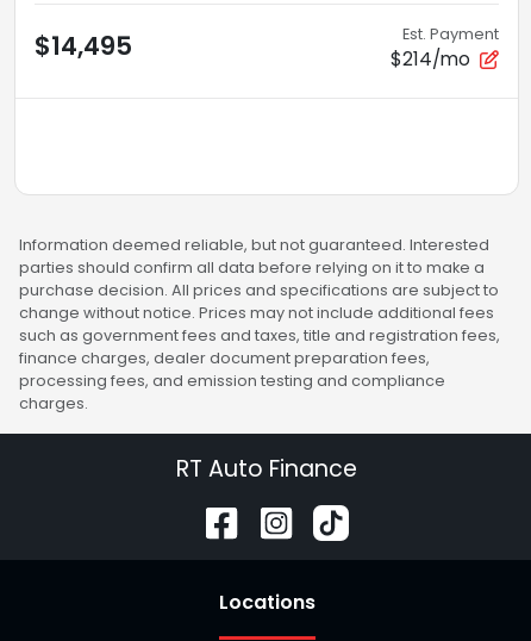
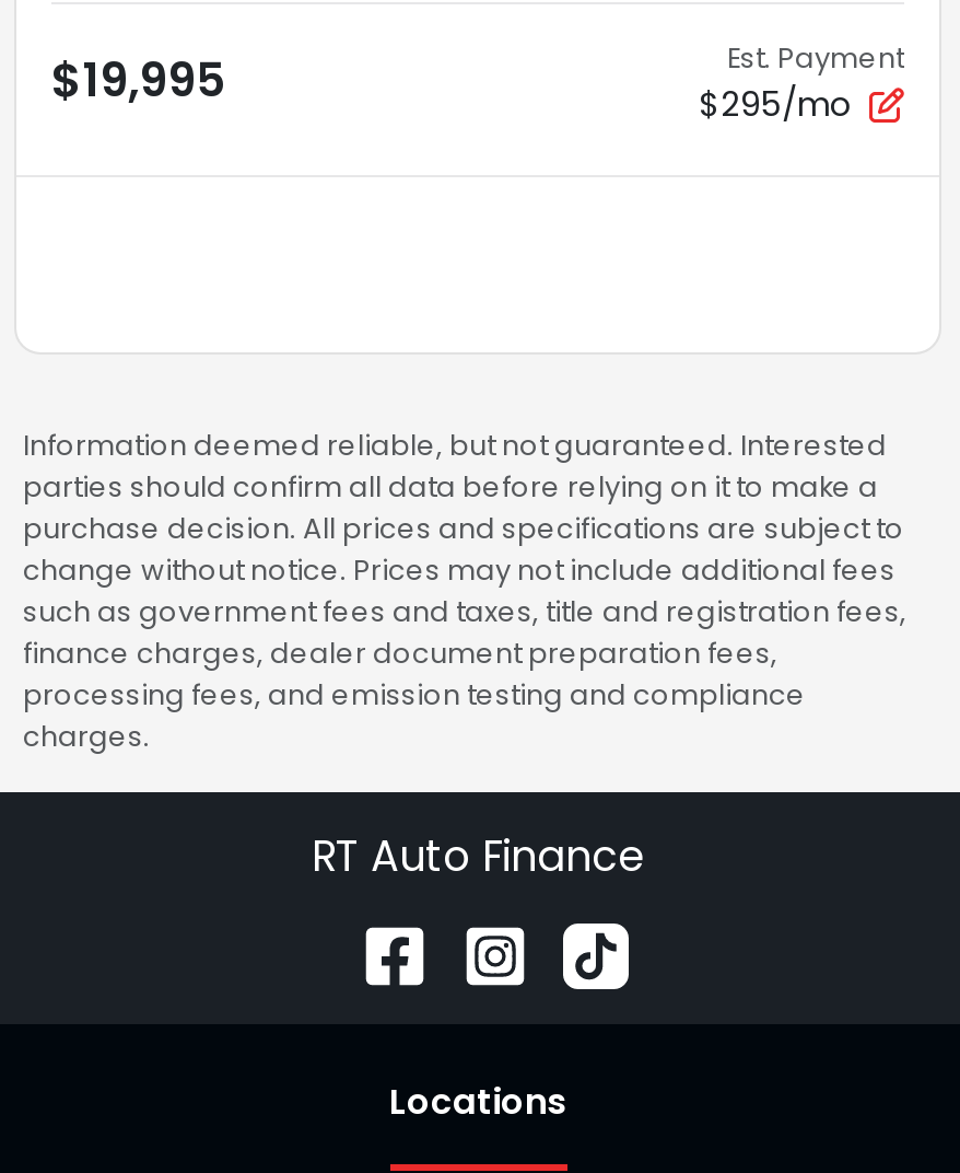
- $14,495
+ $19,995

- $214/mo
+ $295/mo
